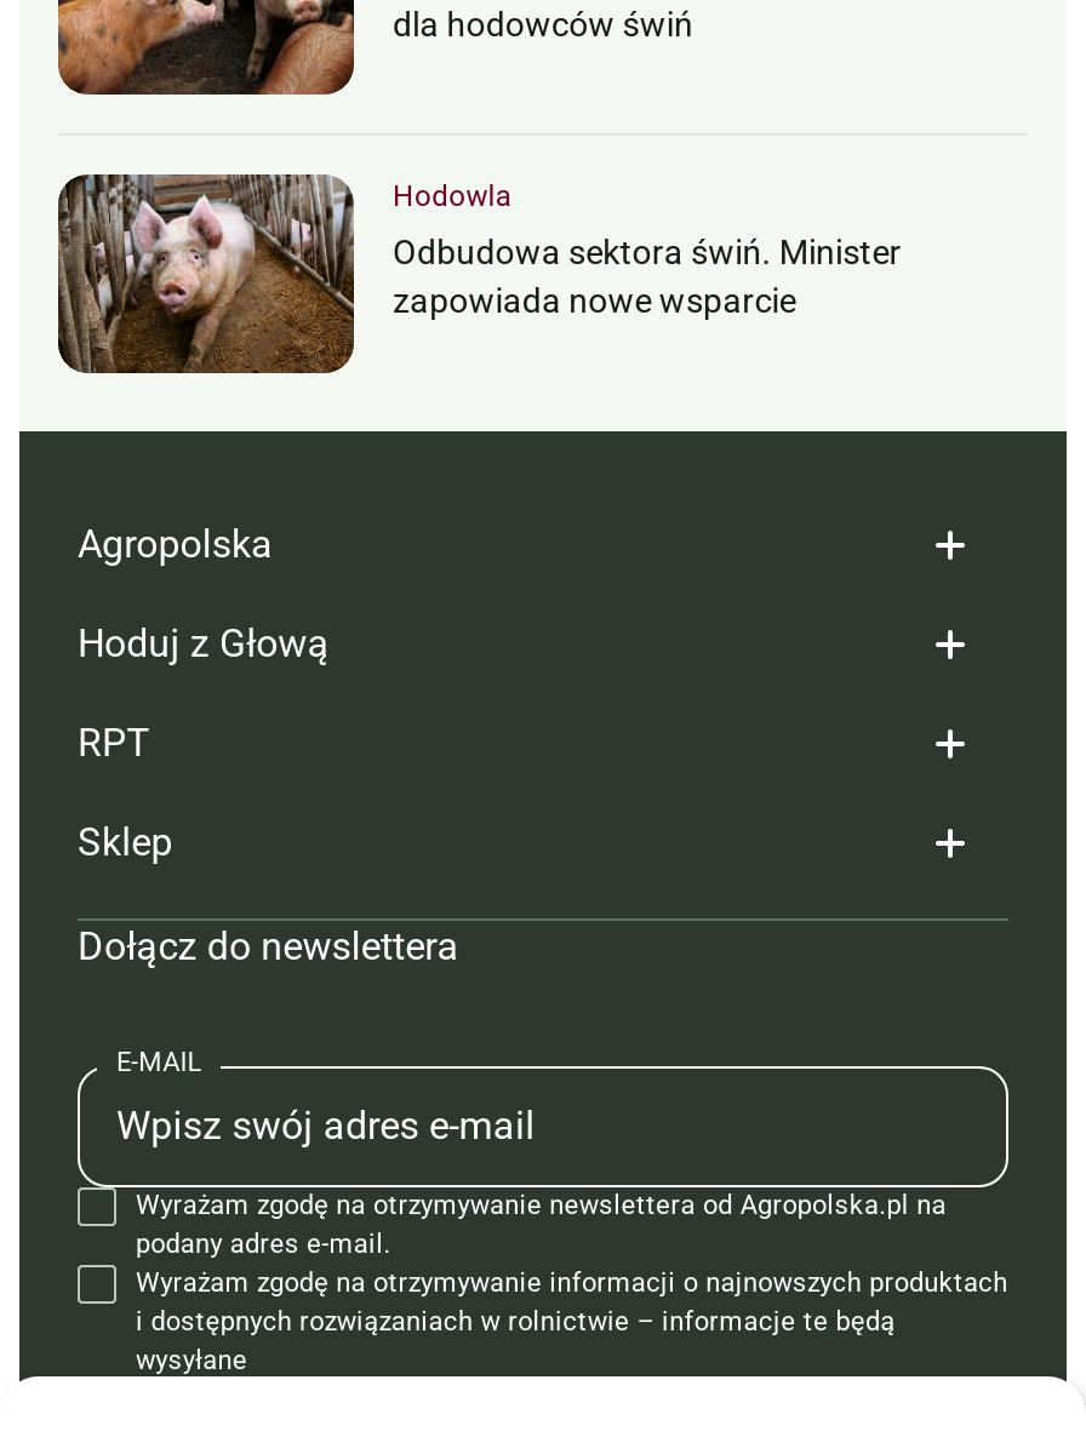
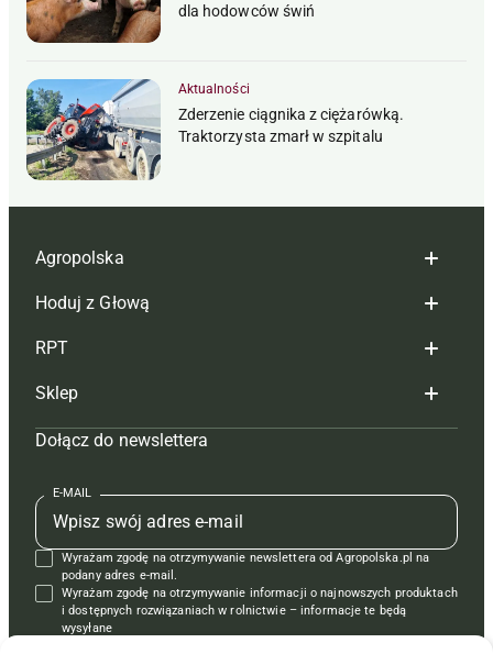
- [image]
- Hodowla
+ [image]
+ Aktualności

- Odbudowa sektora świń. Minister
- zapowiada nowe wsparcie
+ Zderzenie ciągnika z ciężarówką.
+ Traktorzysta zmarł w szpitalu
